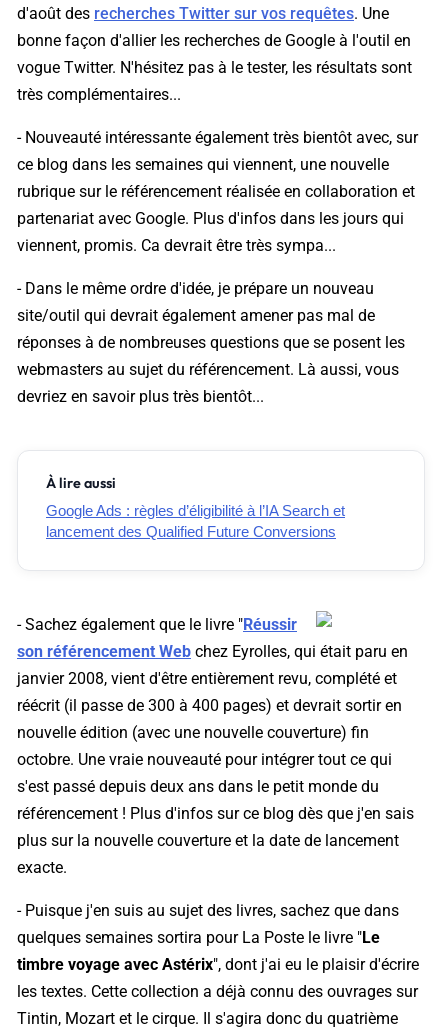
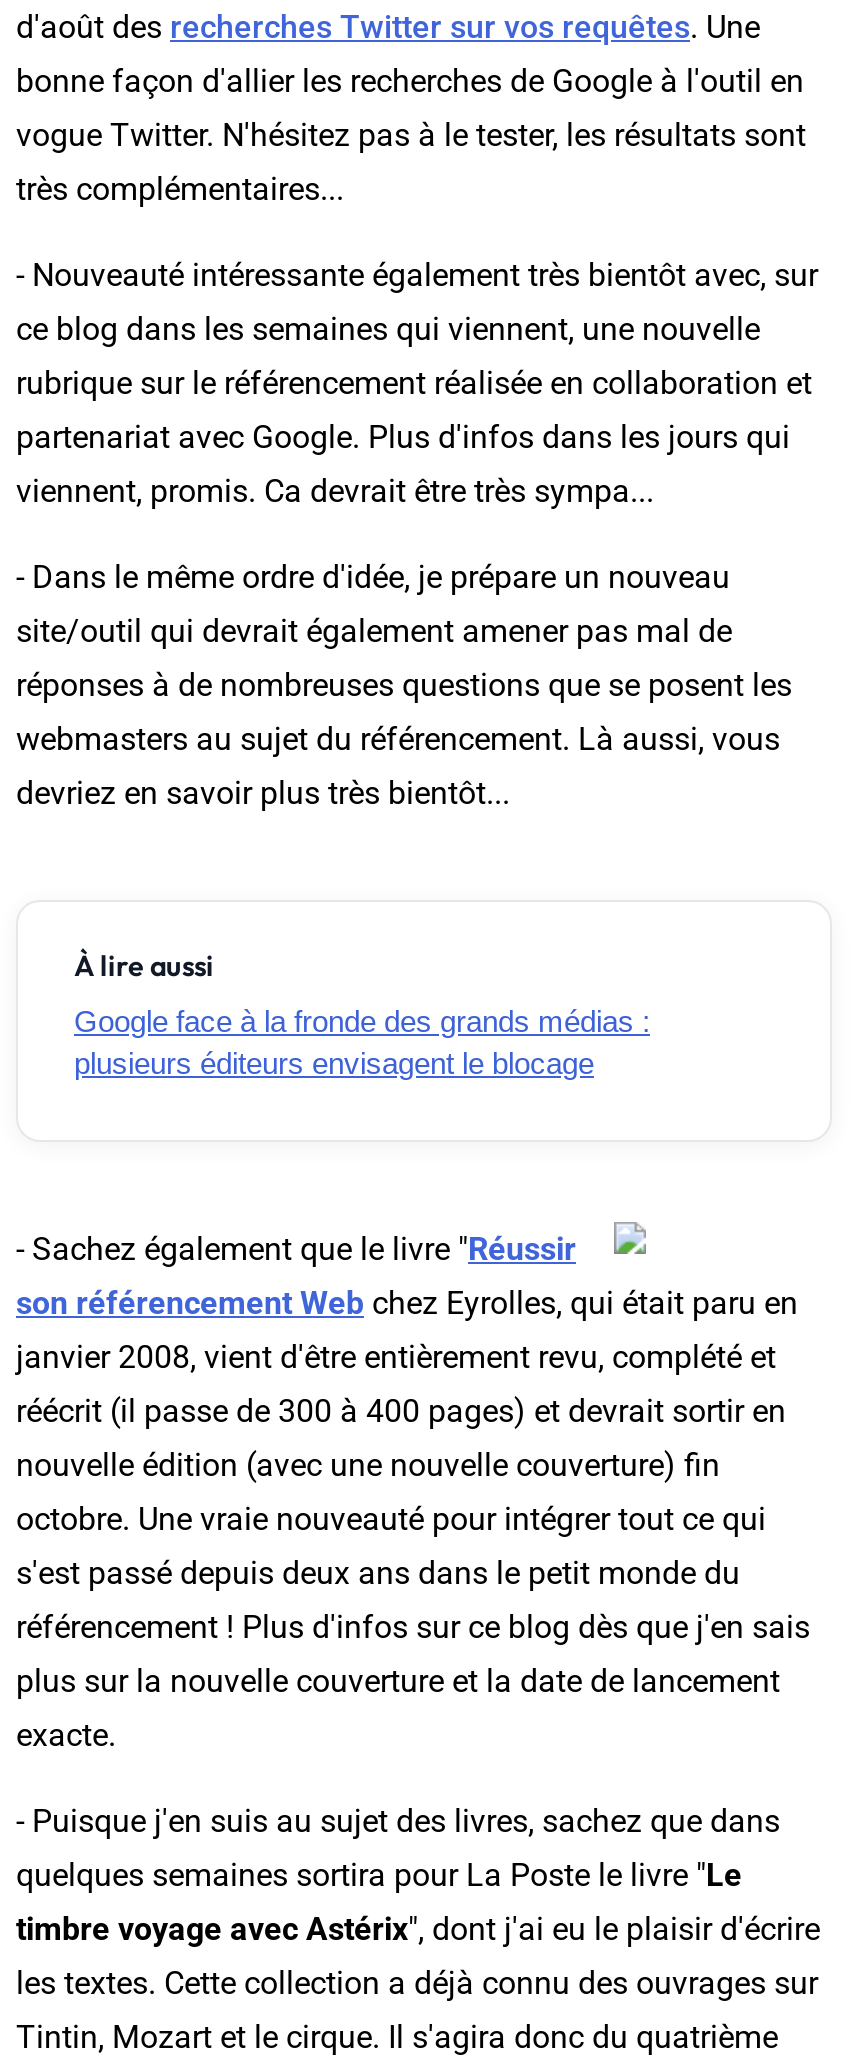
- Google Ads : règles d’éligibilité à l’IA Search et
- lancement des Qualified Future Conversions
+ Google face à la fronde des grands médias :
+ plusieurs éditeurs envisagent le blocage
